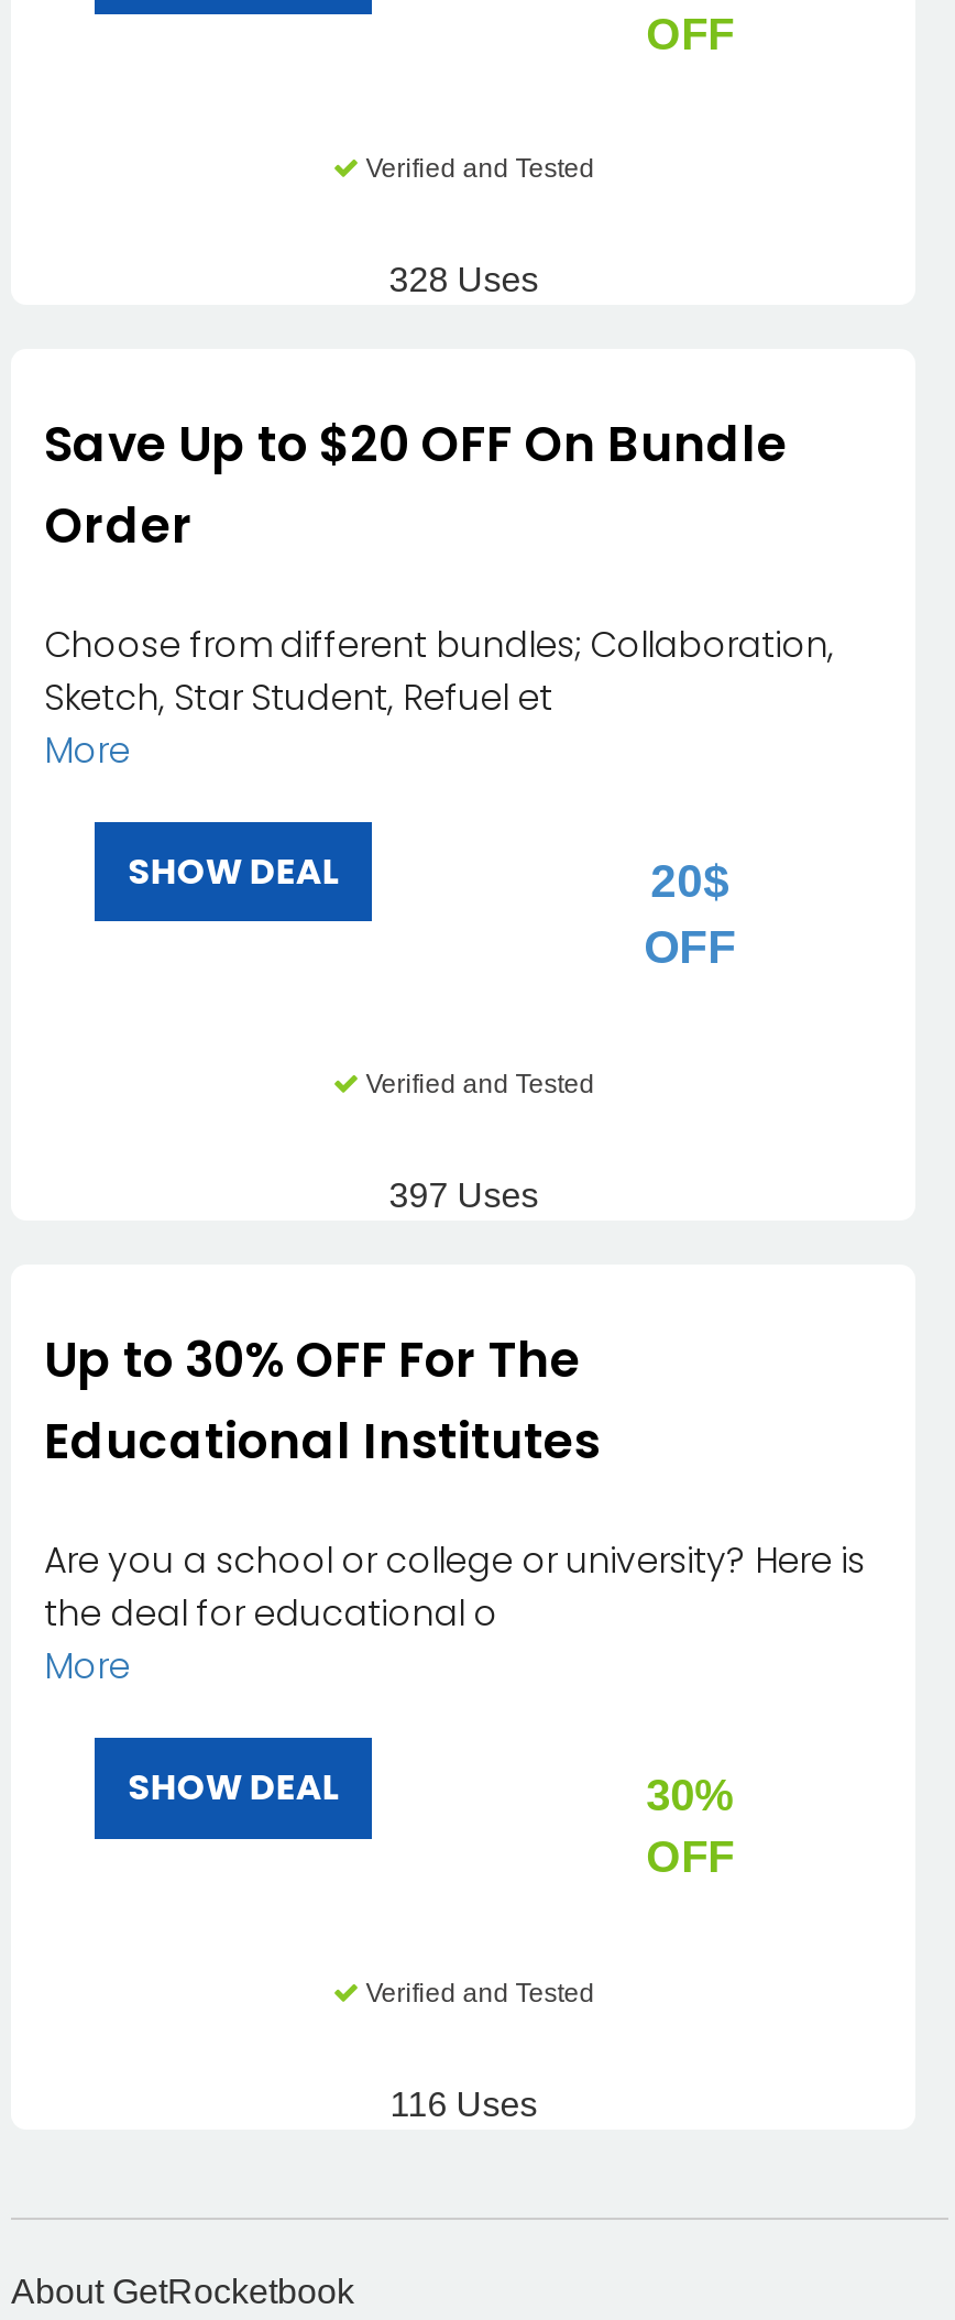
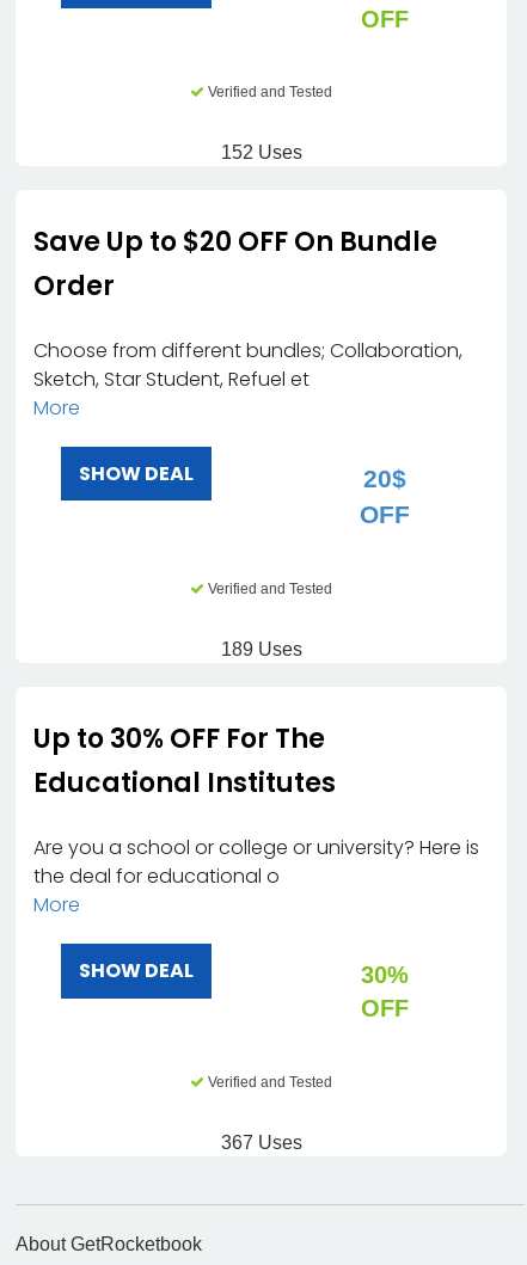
- 328 Uses
+ 152 Uses

- 397 Uses
+ 189 Uses

- 116 Uses
+ 367 Uses
